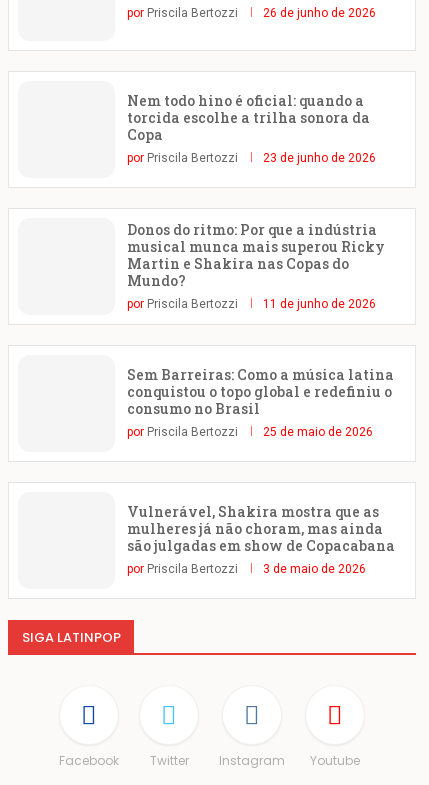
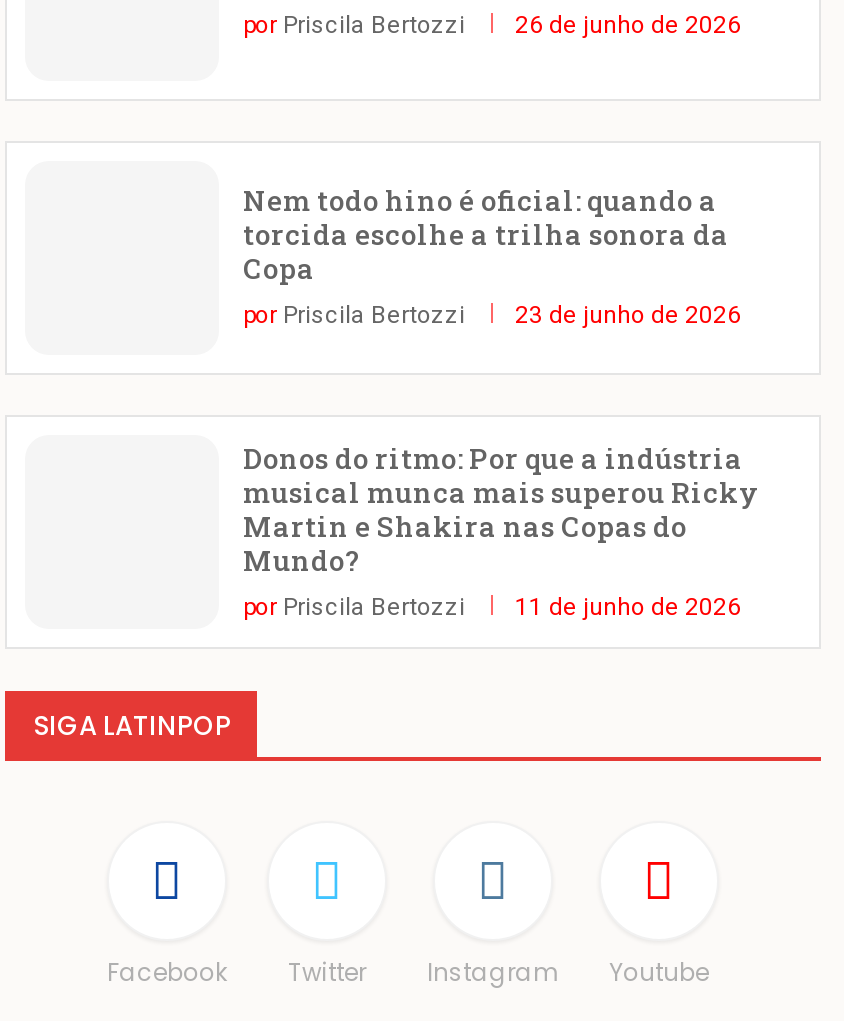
- Sem Barreiras: Como a música latina
- conquistou o topo global e redefiniu o
- consumo no Brasil
- por Priscila Bertozzi
- 25 de maio de 2026

- Vulnerável, Shakira mostra que as
- mulheres já não choram, mas ainda
- são julgadas em show de Copacabana
- por Priscila Bertozzi
- 3 de maio de 2026
